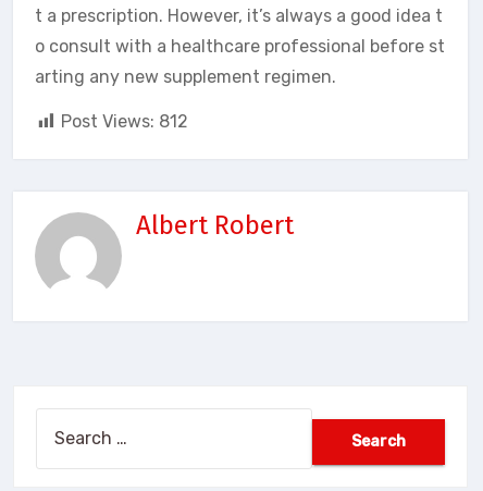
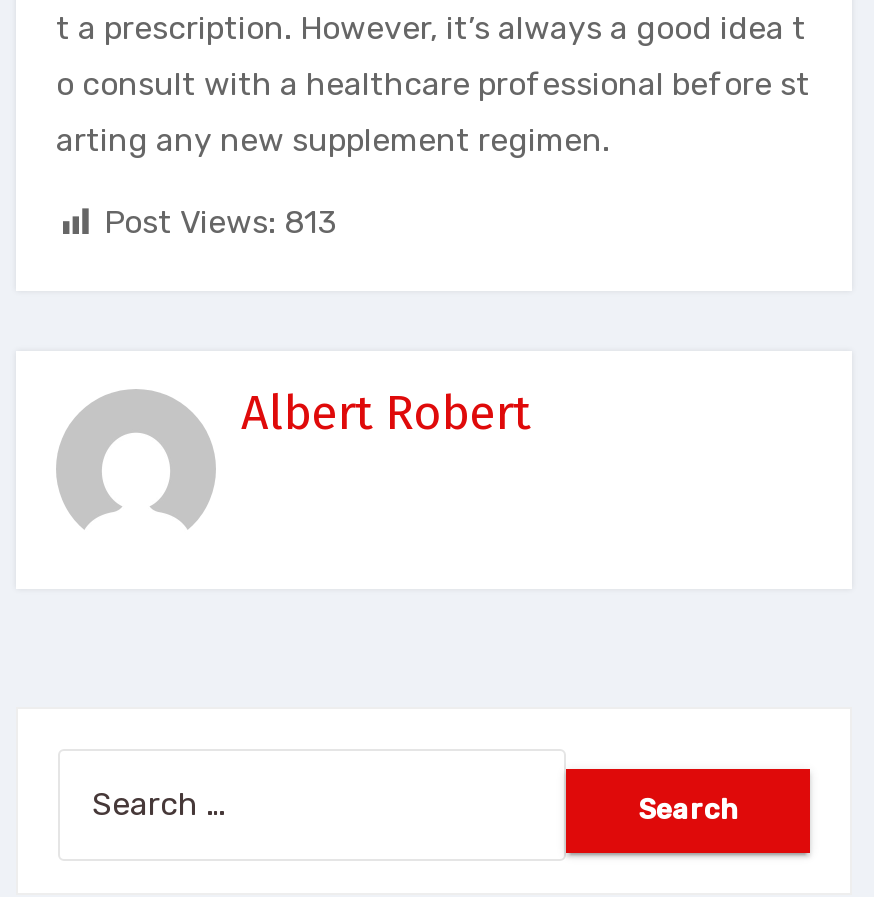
- Post Views: 812
+ Post Views: 813
